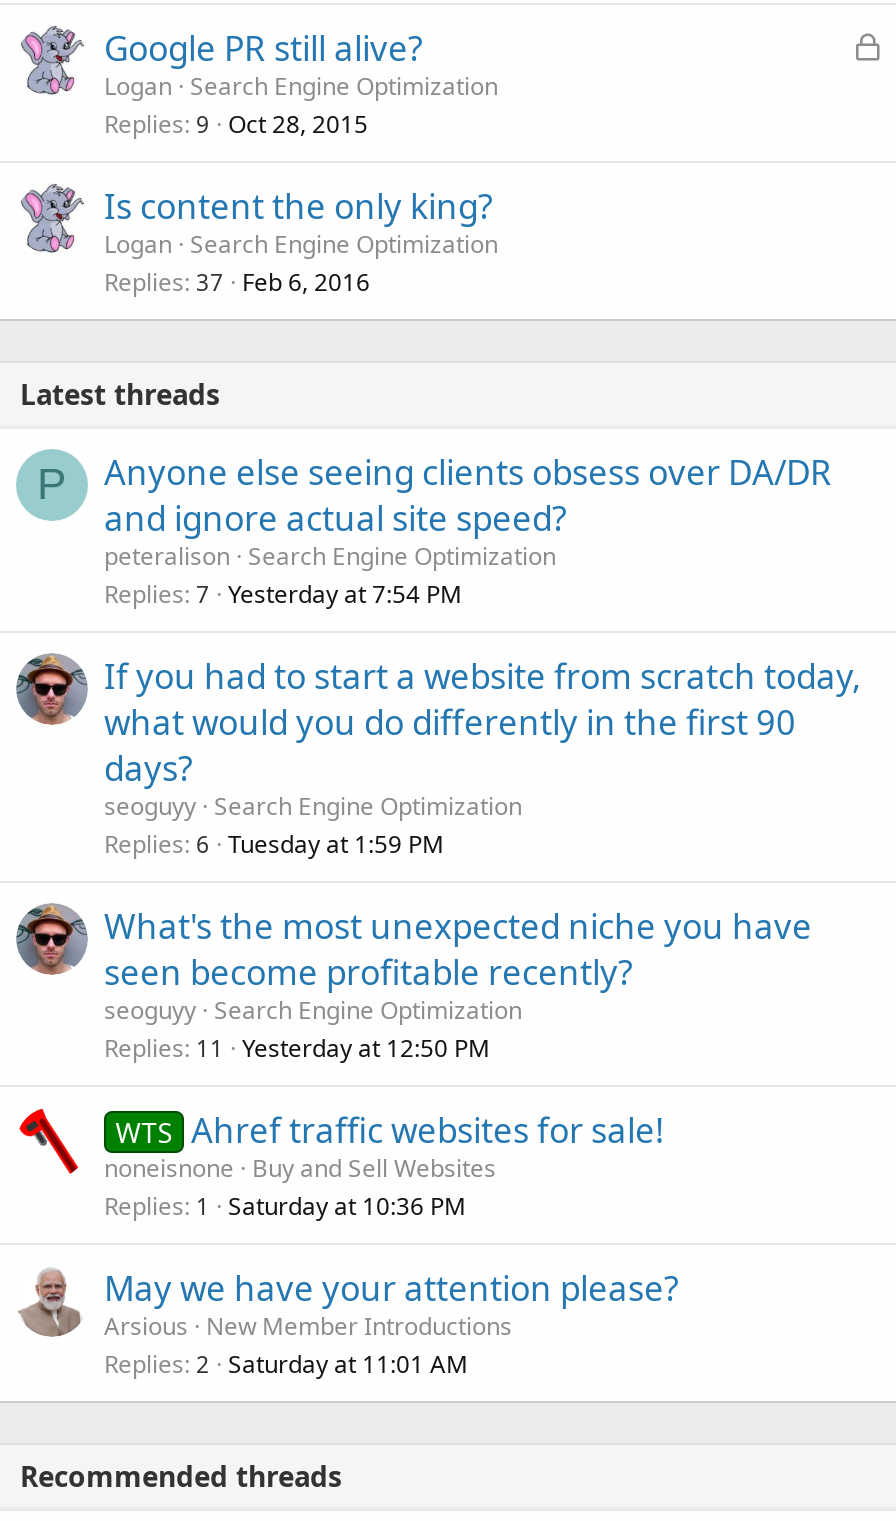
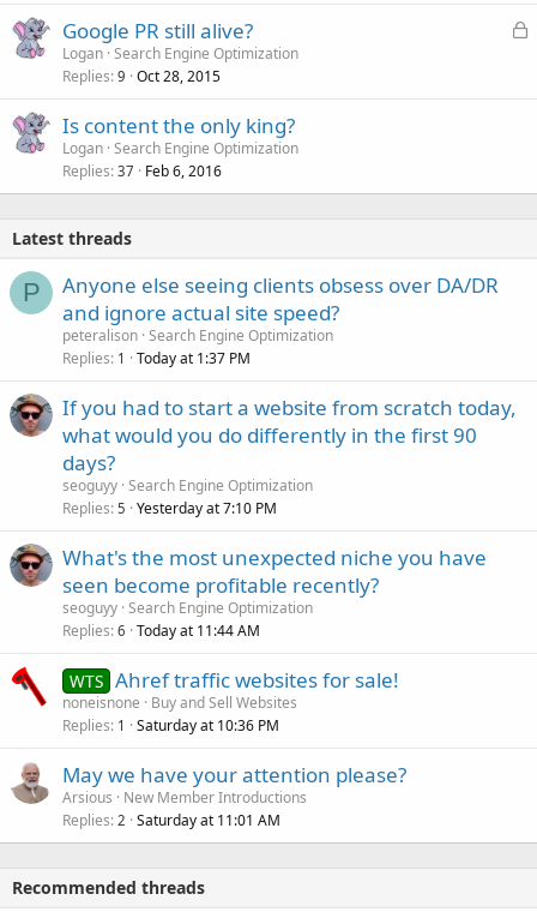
- Replies 7 Yesterday at 7:54 PM
+ Replies 1 Today at 1:37 PM

- Replies 6 Tuesday at 1:59 PM
+ Replies 5 Yesterday at 7:10 PM

- Replies 11 Yesterday at 12:50 PM
+ Replies 6 Today at 11:44 AM
